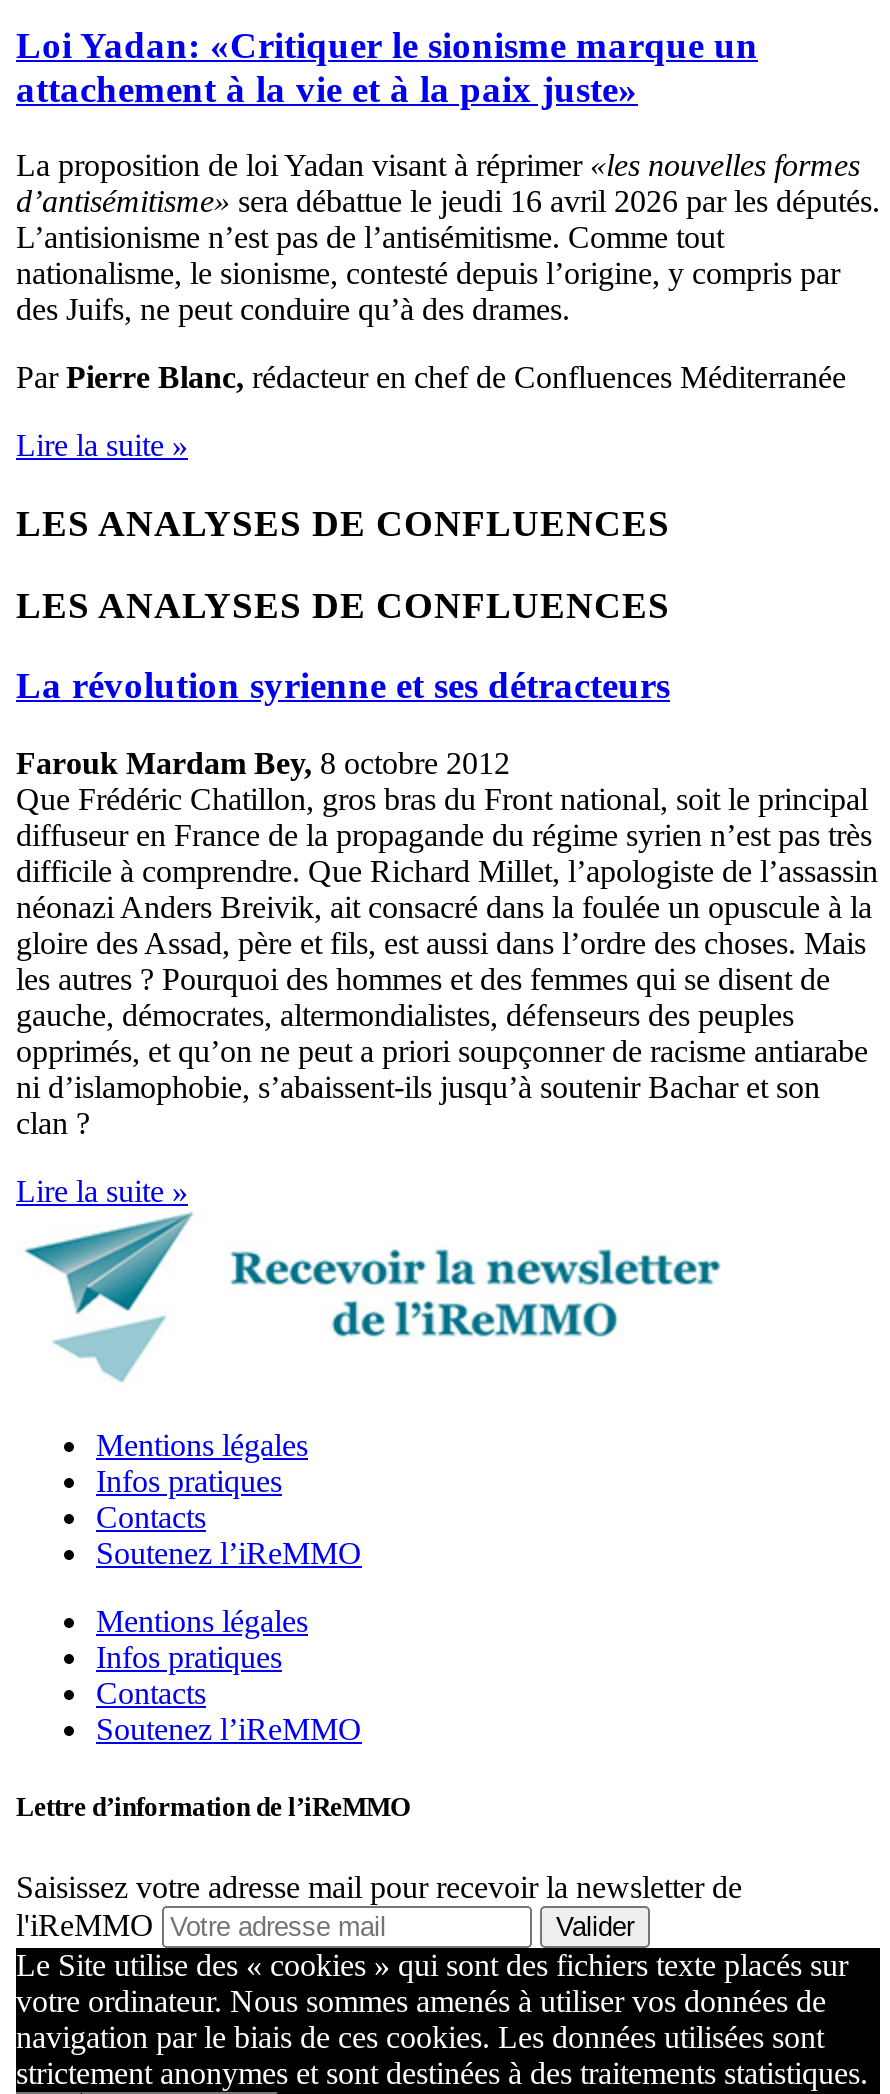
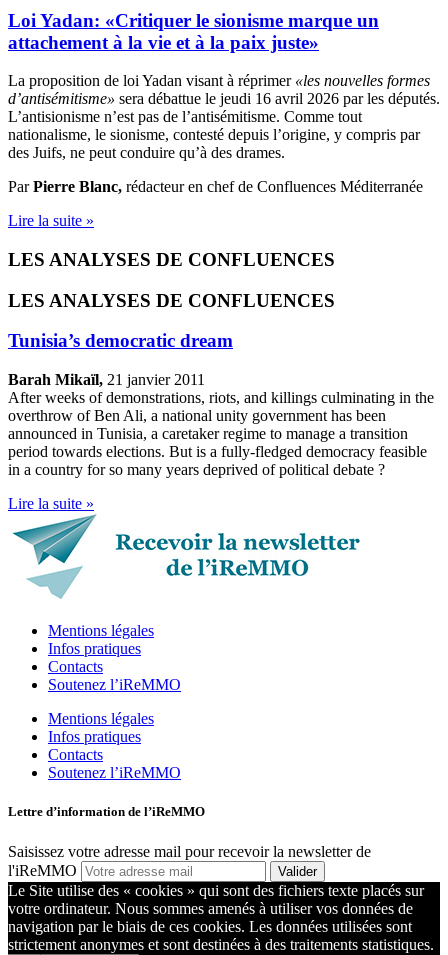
- La révolution syrienne et ses détracteurs
+ Tunisia’s democratic dream

- Farouk Mardam Bey, 8 octobre 2012
- Que Frédéric Chatillon, gros bras du Front national, soit le principal
- diffuseur en France de la propagande du régime syrien n’est pas très
- difficile à comprendre. Que Richard Millet, l’apologiste de l’assassin
- néonazi Anders Breivik, ait consacré dans la foulée un opuscule à la
- gloire des Assad, père et fils, est aussi dans l’ordre des choses. Mais
- les autres ? Pourquoi des hommes et des femmes qui se disent de
- gauche, démocrates, altermondialistes, défenseurs des peuples
- opprimés, et qu’on ne peut a priori soupçonner de racisme antiarabe
- ni d’islamophobie, s’abaissent-ils jusqu’à soutenir Bachar et son
- clan ?
+ Barah Mikaïl, 21 janvier 2011
+ After weeks of demonstrations, riots, and killings culminating in the
+ overthrow of Ben Ali, a national unity government has been
+ announced in Tunisia, a caretaker regime to manage a transition
+ period towards elections. But is a fully-fledged democracy feasible
+ in a country for so many years deprived of political debate ?
